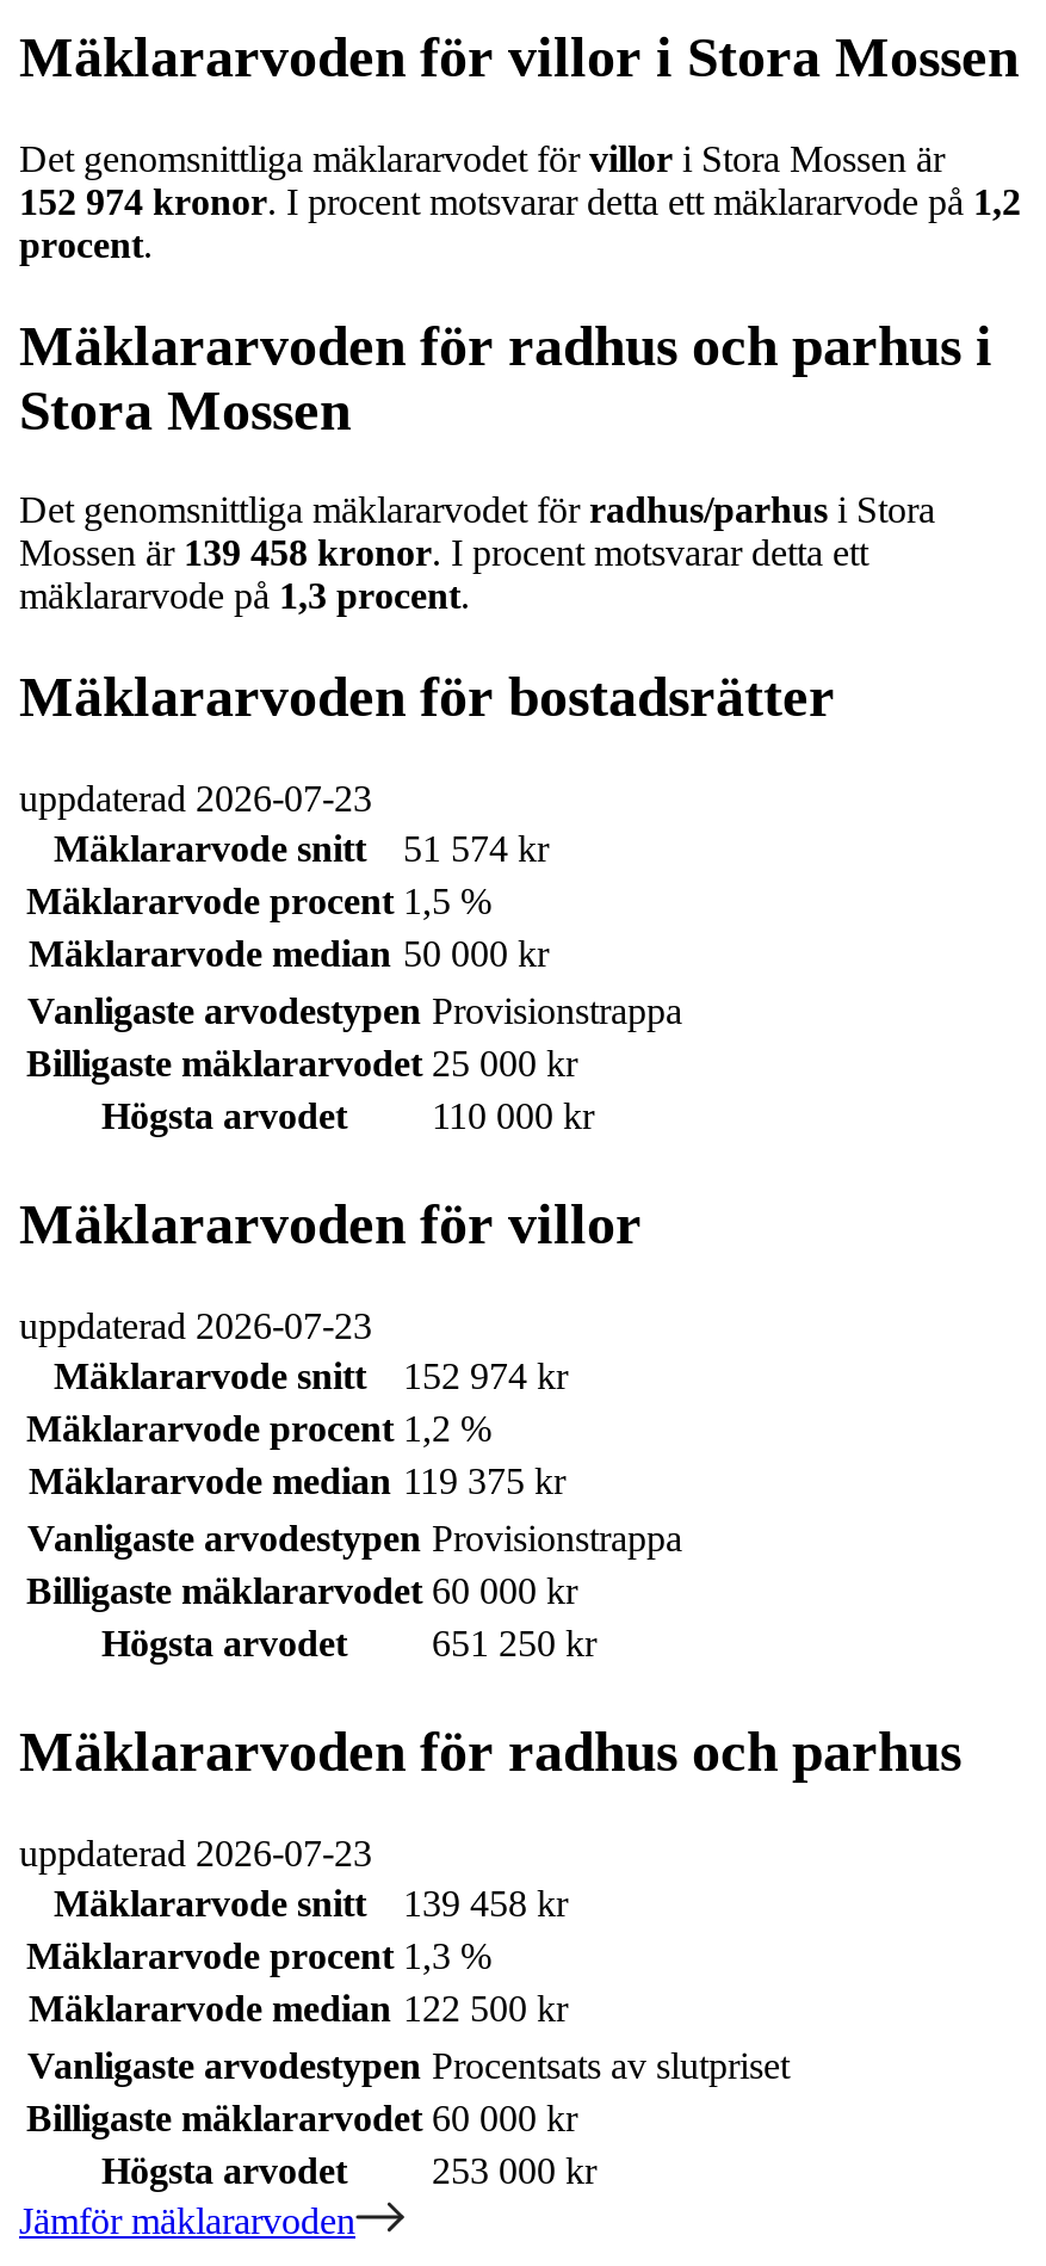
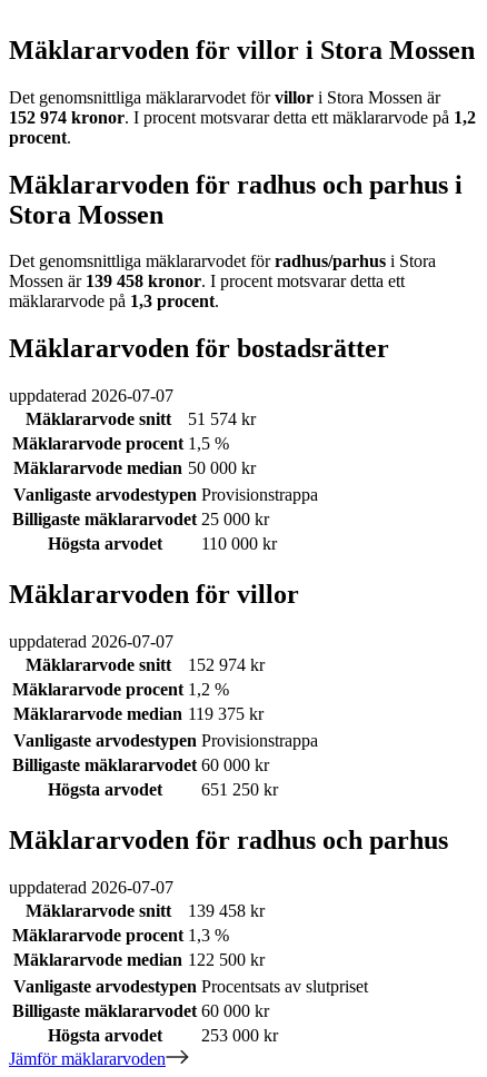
- uppdaterad 2026-07-23
+ uppdaterad 2026-07-07

- uppdaterad 2026-07-23
+ uppdaterad 2026-07-07

- uppdaterad 2026-07-23
+ uppdaterad 2026-07-07
